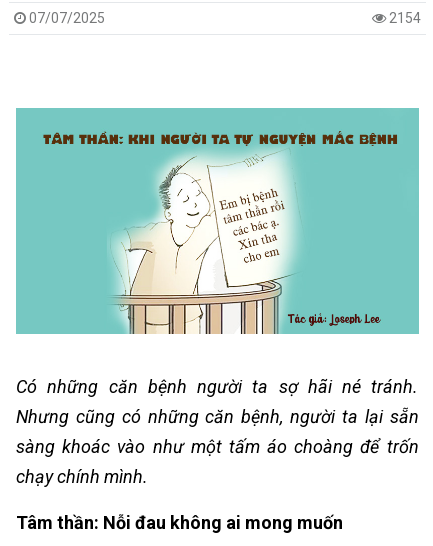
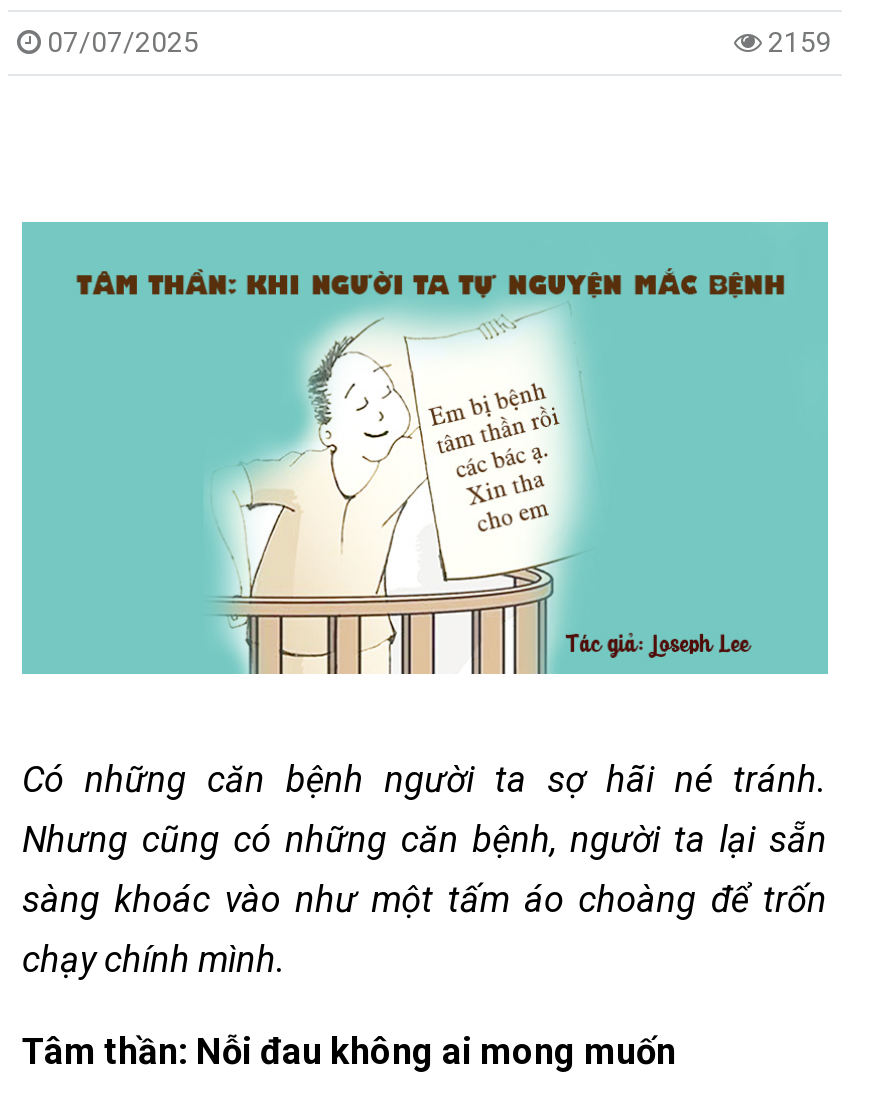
- 2154
+ 2159
